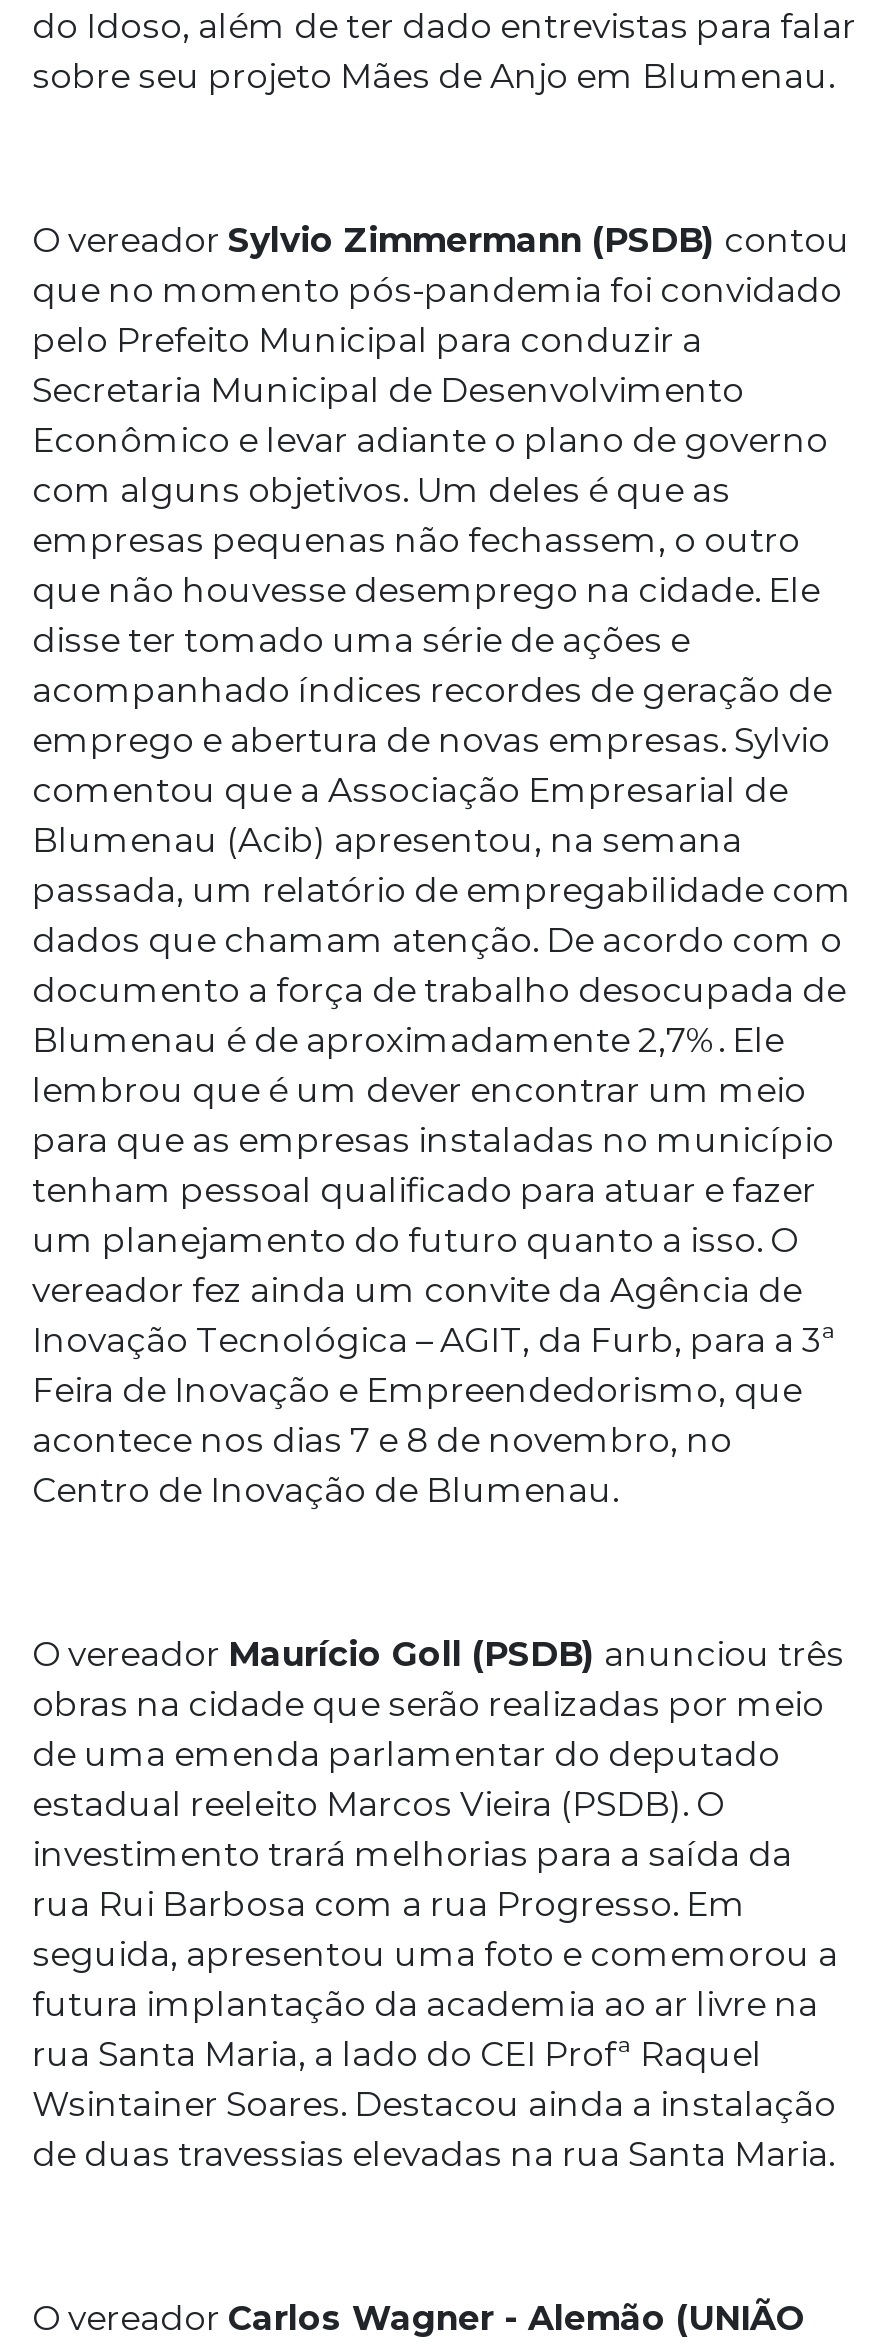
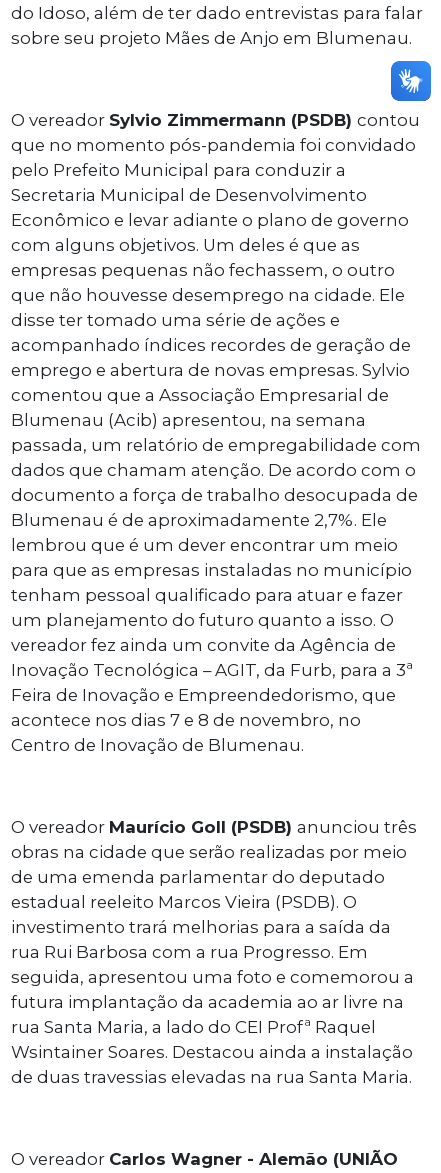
+ [image]
